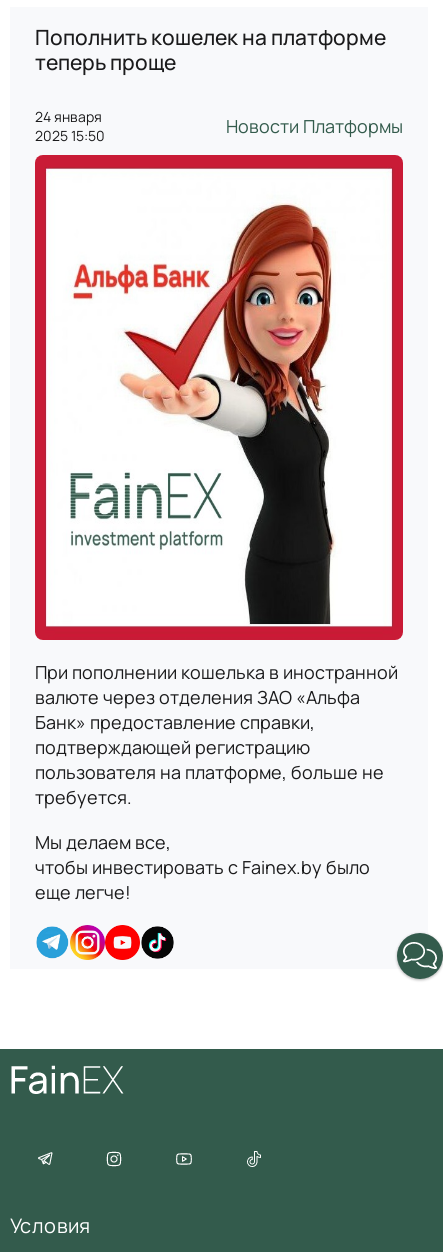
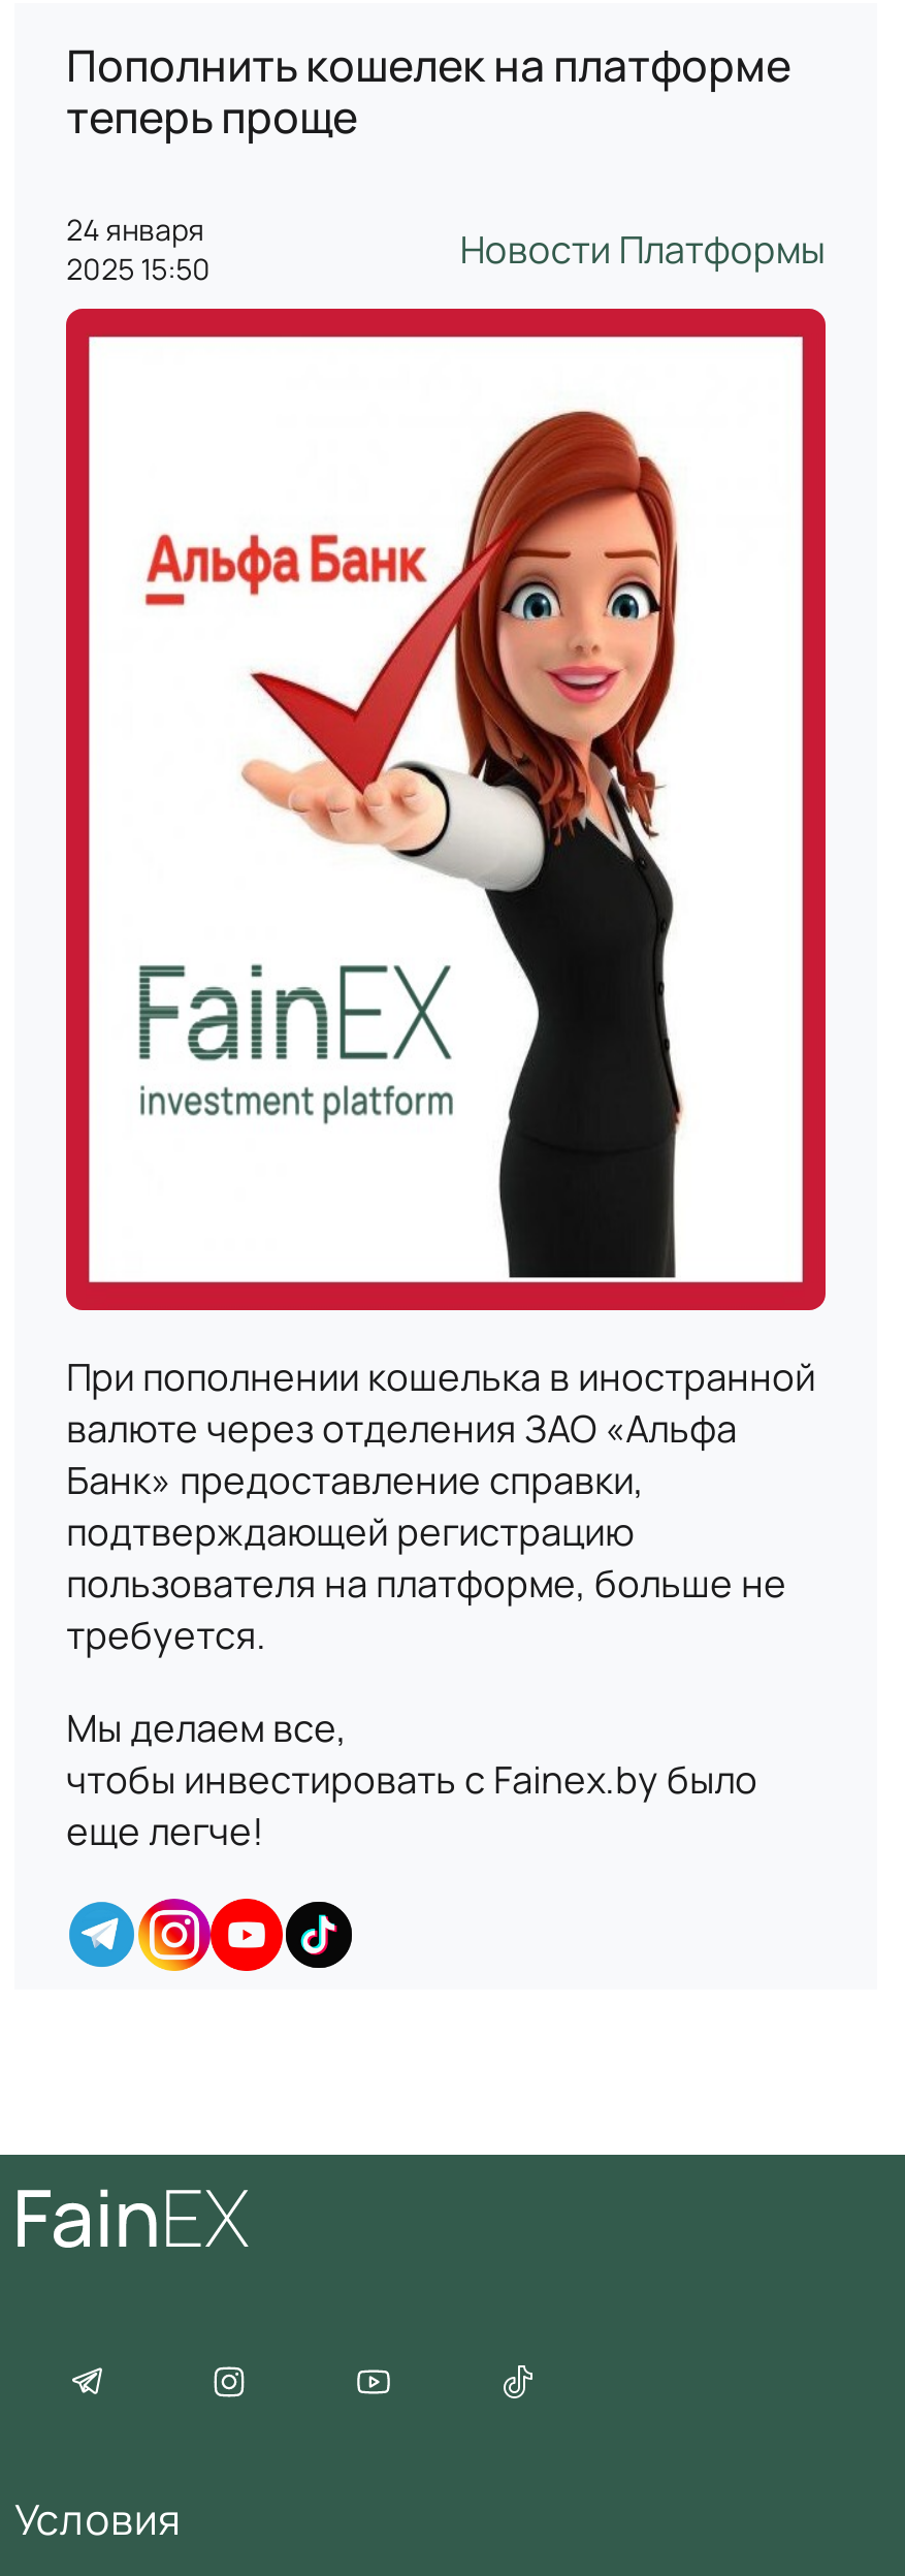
- [image]
